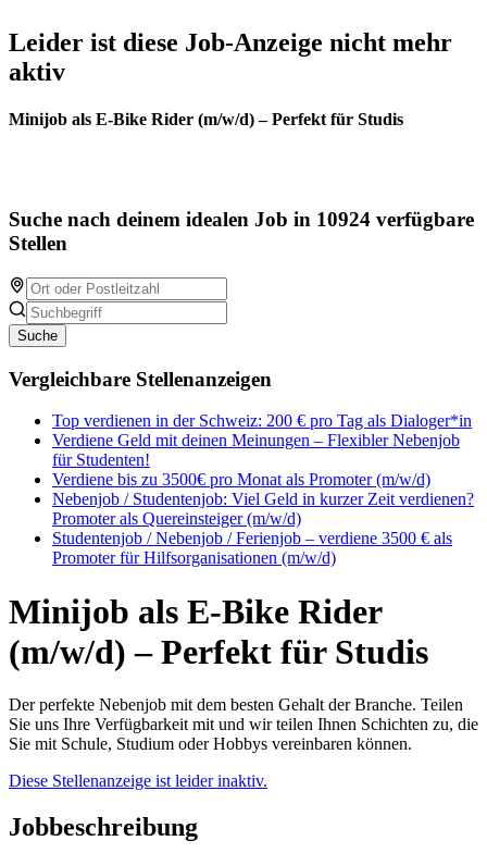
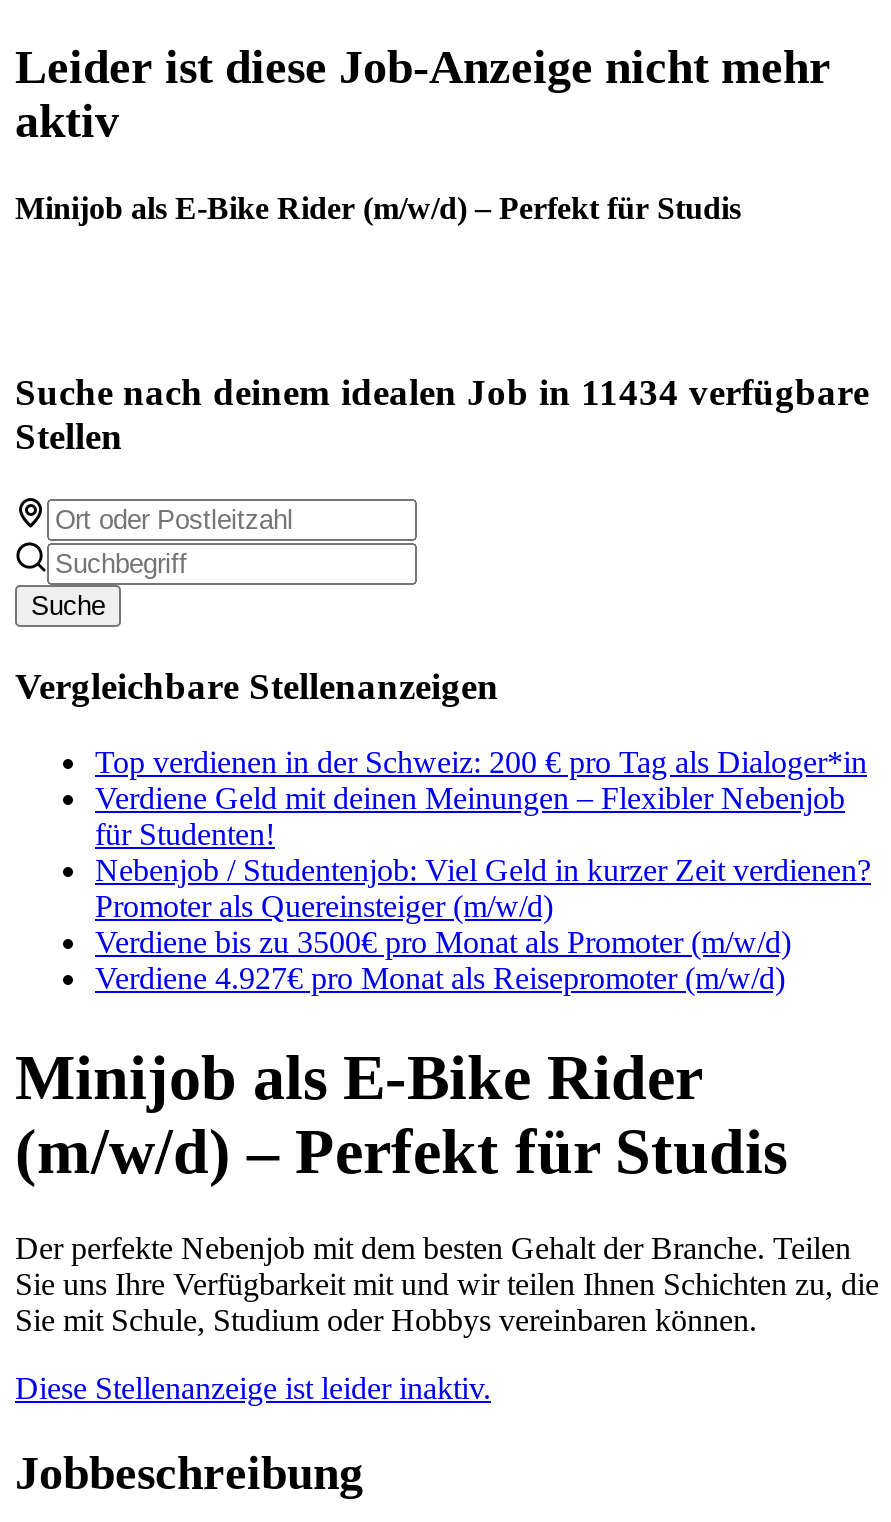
- Suche nach deinem idealen Job in 10924 verfügbare
+ Suche nach deinem idealen Job in 11434 verfügbare

moved down: Verdiene bis zu 3500€ pro Monat als Promoter (m/w/d)

- Studentenjob / Nebenjob / Ferienjob – verdiene 3500 € als
- Promoter für Hilfsorganisationen (m/w/d)
+ Verdiene 4.927€ pro Monat als Reisepromoter (m/w/d)
